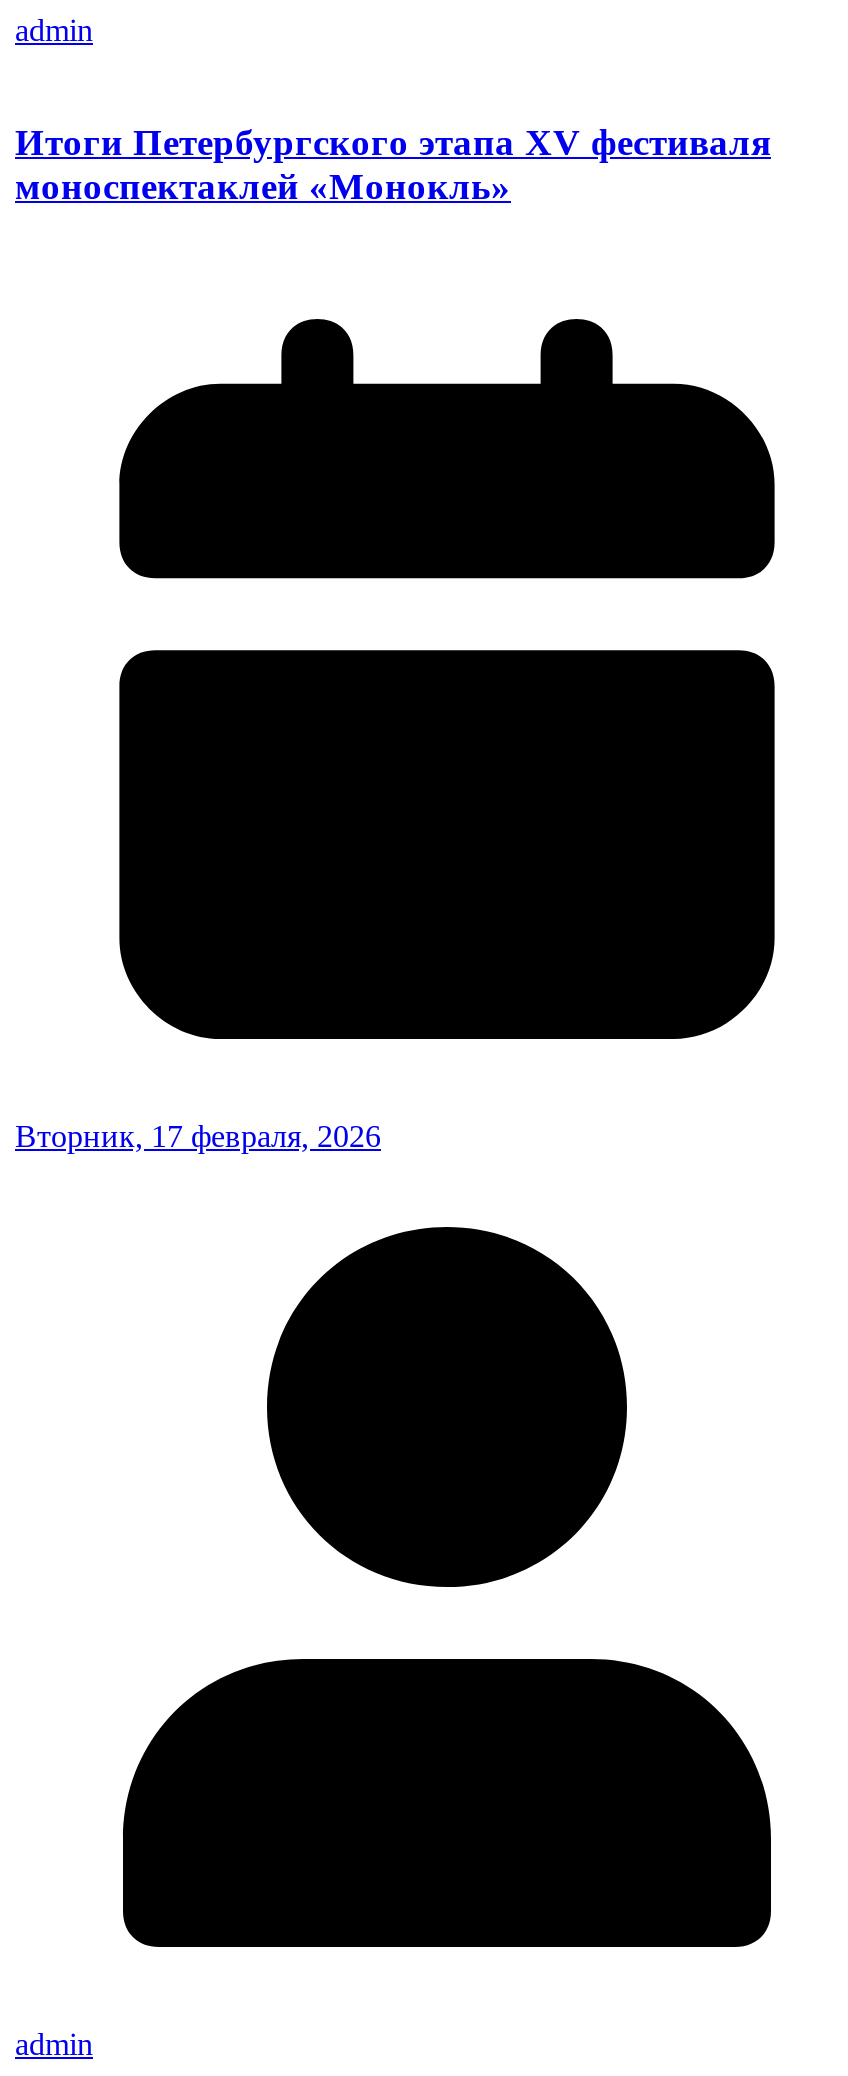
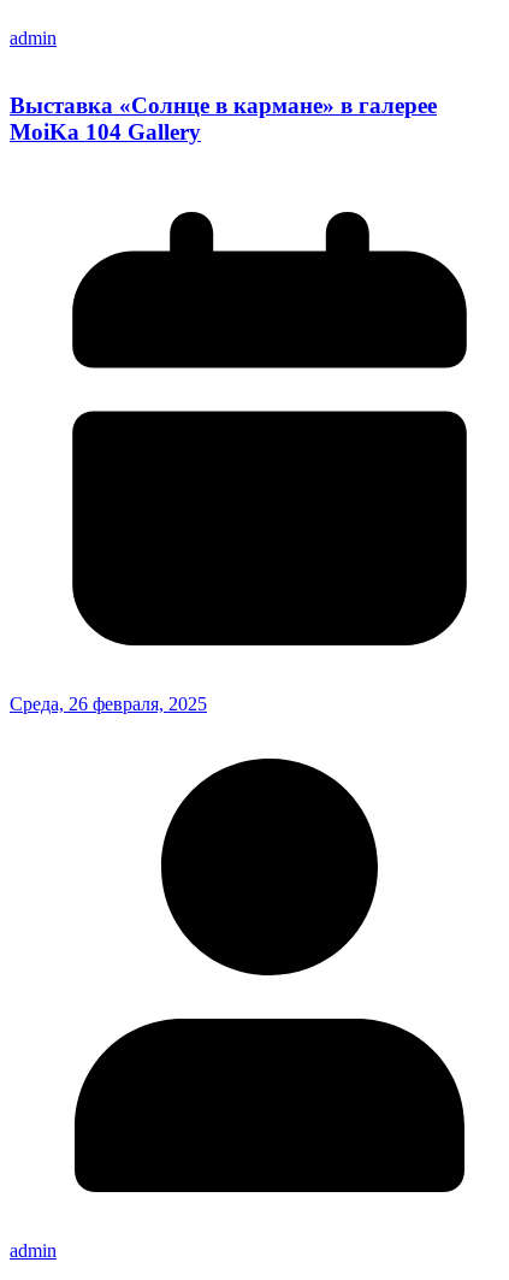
- Итоги Петербургского этапа XV фестиваля
- моноспектаклей «Монокль»
+ Выставка «Солнце в кармане» в галерее
+ MoiKa 104 Gallery

- Вторник, 17 февраля, 2026
+ Среда, 26 февраля, 2025
